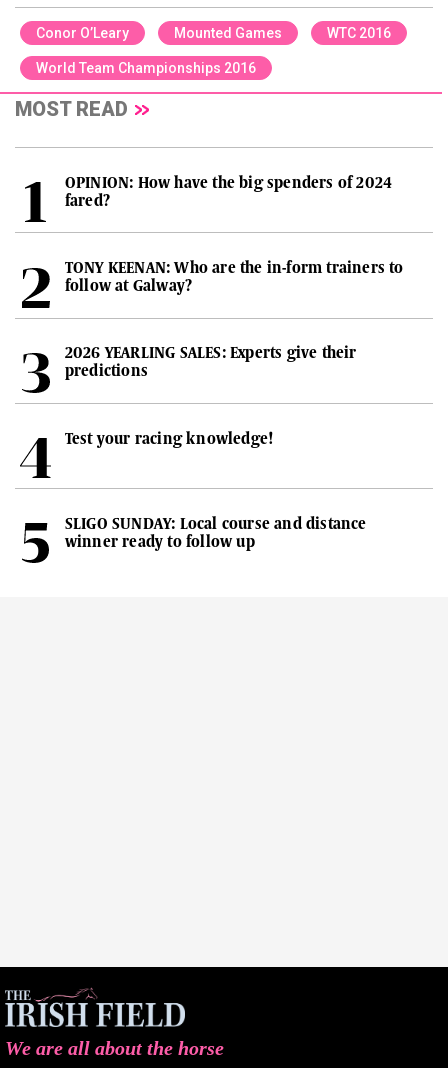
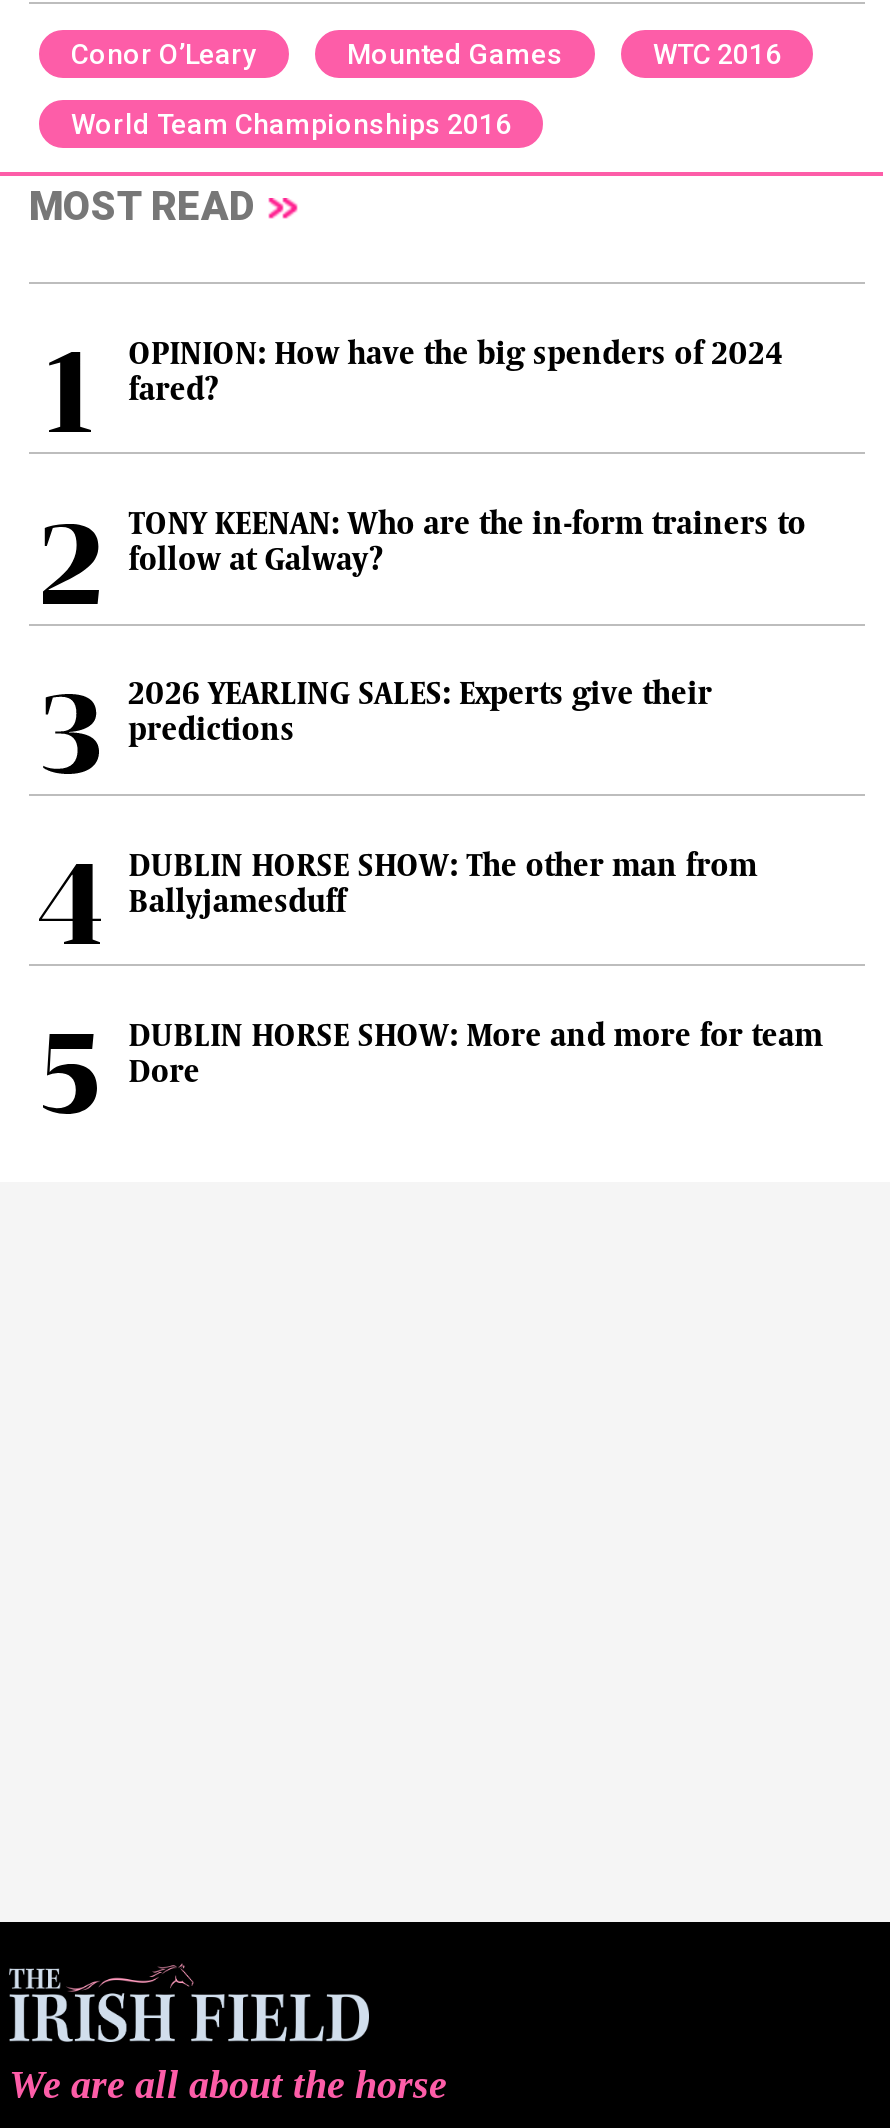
- Test your racing knowledge!
+ DUBLIN HORSE SHOW: The other man from
+ Ballyjamesduff

- SLIGO SUNDAY: Local course and distance
- winner ready to follow up
+ DUBLIN HORSE SHOW: More and more for team
+ Dore
